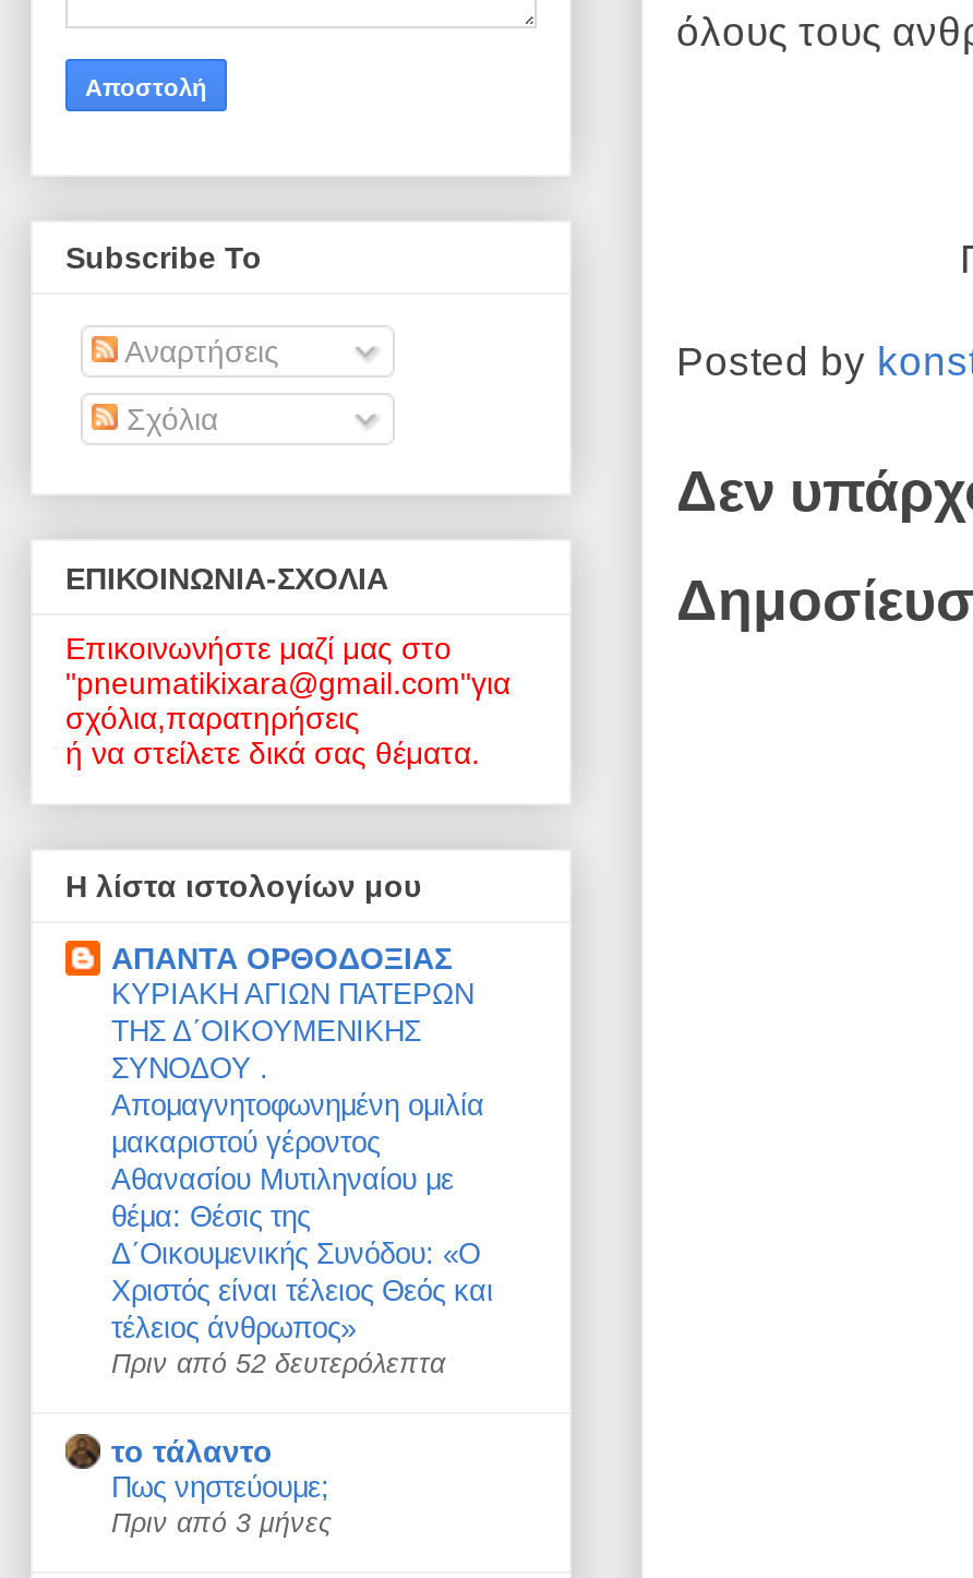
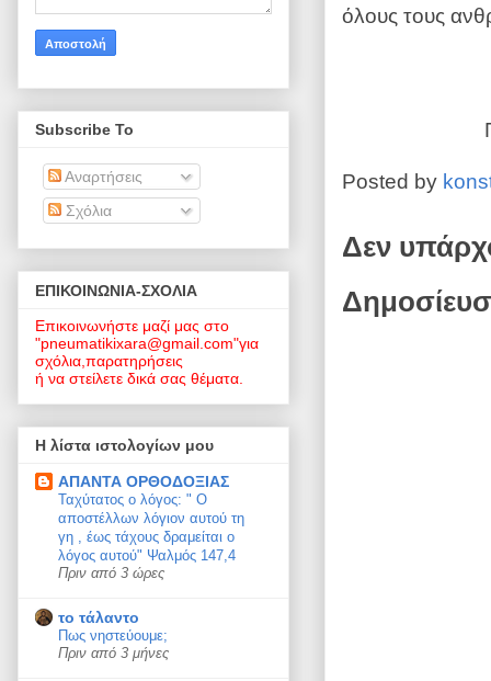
- ΚΥΡΙΑΚΗ ΑΓΙΩΝ ΠΑΤΕΡΩΝ
- ΤΗΣ Δ΄ΟΙΚΟΥΜΕΝΙΚΗΣ
- ΣΥΝΟΔΟΥ .
- Απομαγνητοφωνημένη ομιλία
- μακαριστού γέροντος
- Αθανασίου Μυτιληναίου με
- θέμα: Θέσις της
- Δ΄Οικουμενικής Συνόδου: «Ο
- Χριστός είναι τέλειος Θεός και
- τέλειος άνθρωπος»
- Πριν από 52 δευτερόλεπτα
+ Ταχύτατος ο λόγος: " Ο
+ αποστέλλων λόγιον αυτού τη
+ γη , έως τάχους δραμείται ο
+ λόγος αυτού" Ψαλμός 147,4
+ Πριν από 3 ώρες
